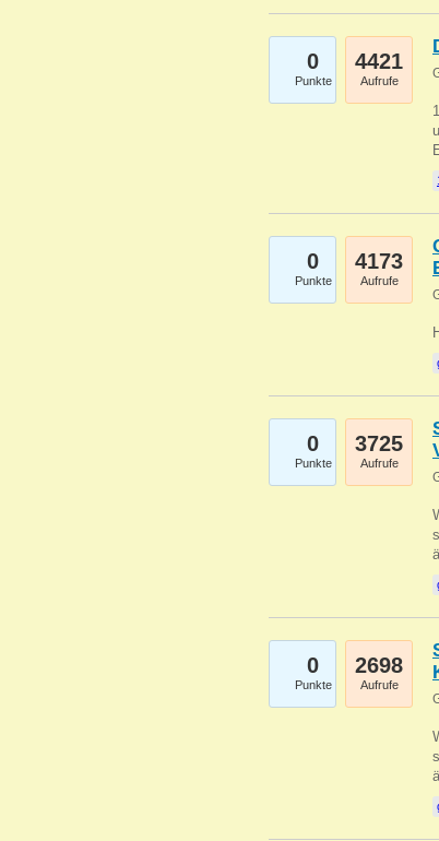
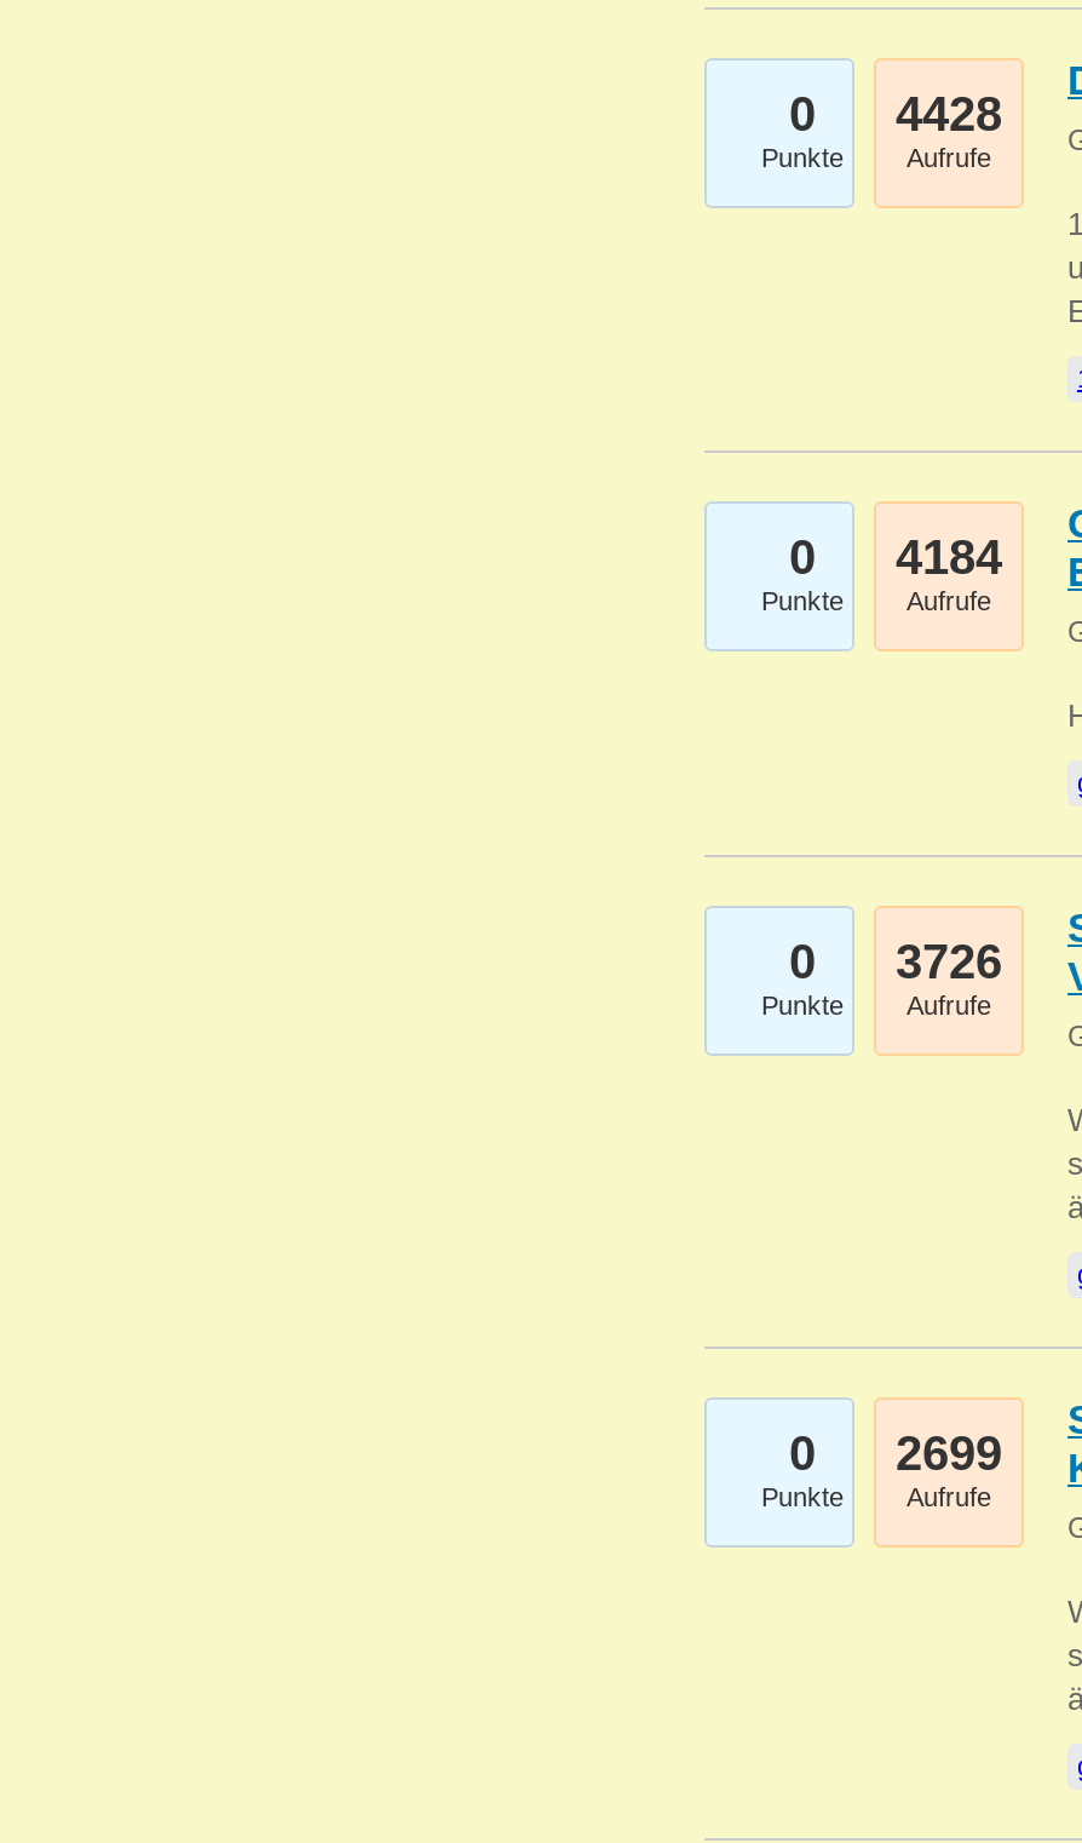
- 4421
+ 4428

- 4173
+ 4184

- 3725
+ 3726

- 2698
+ 2699
